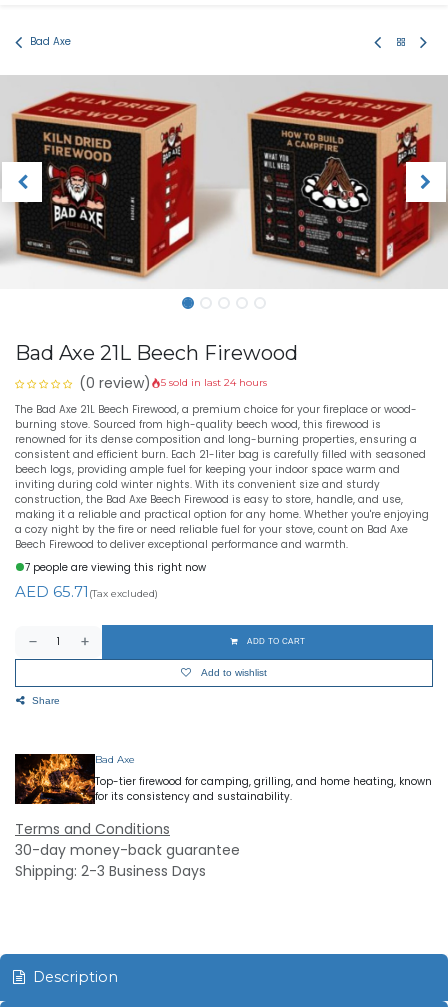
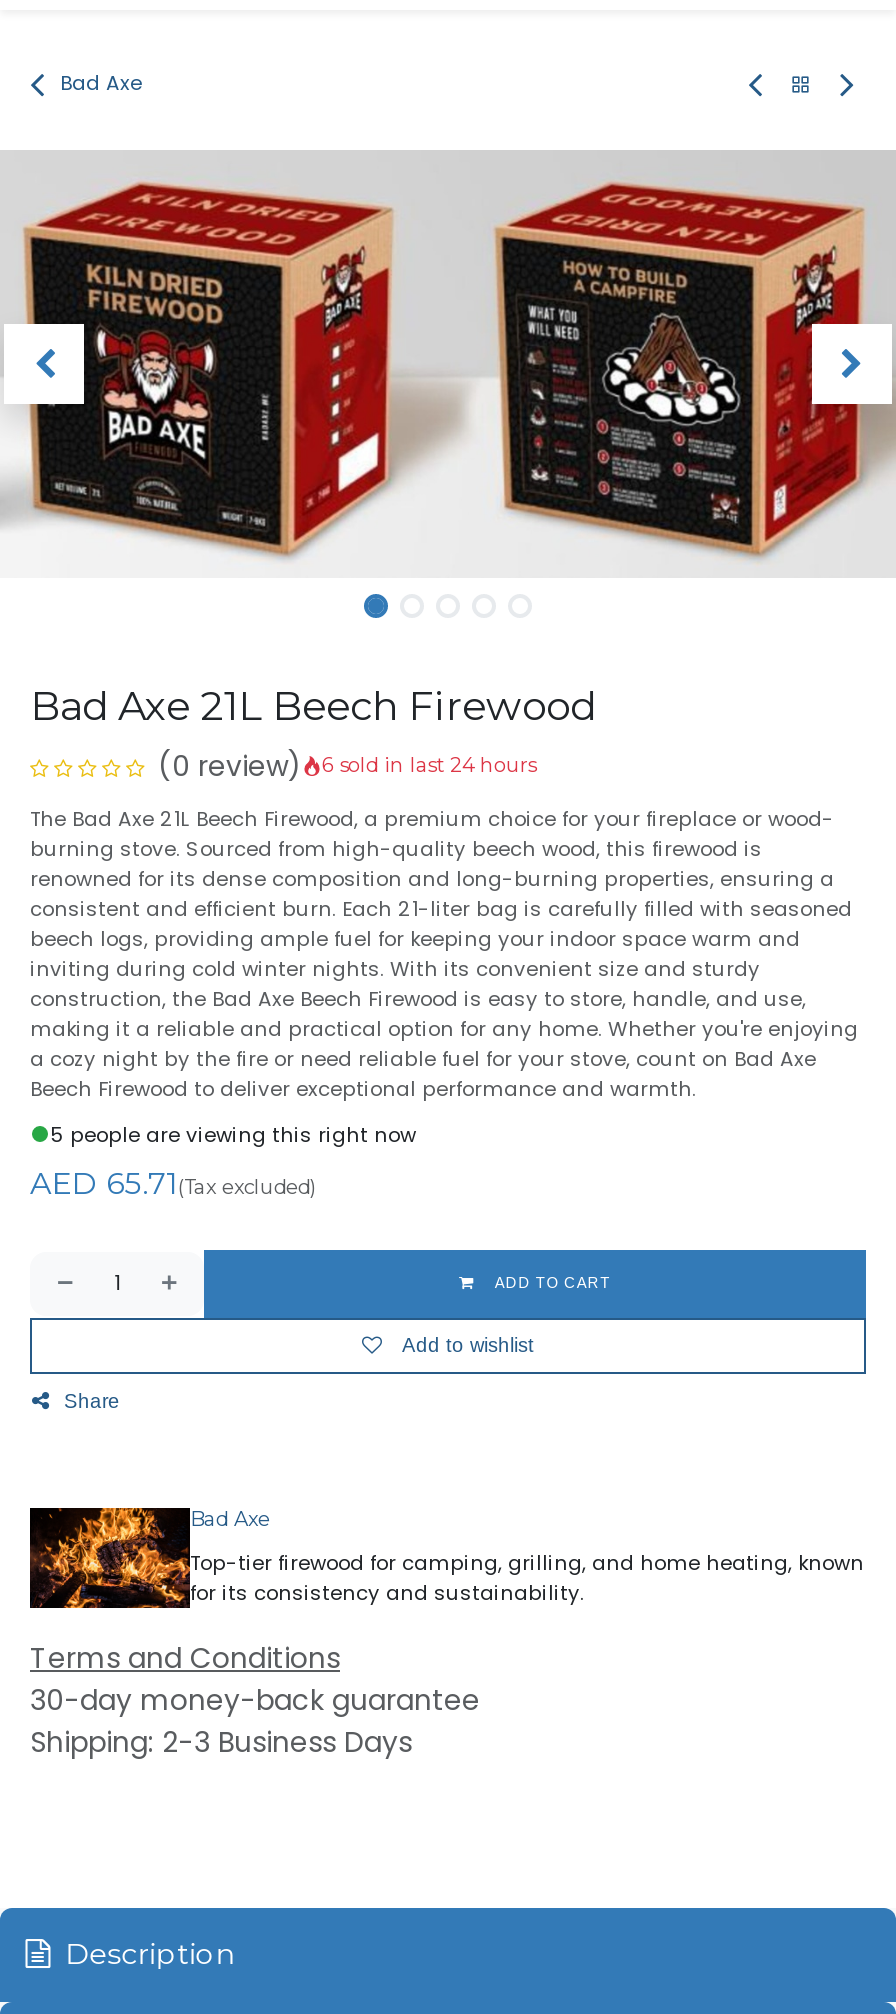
- 5 sold in last 24 hours
+ 6 sold in last 24 hours

- 7 people are viewing this right now
+ 5 people are viewing this right now
